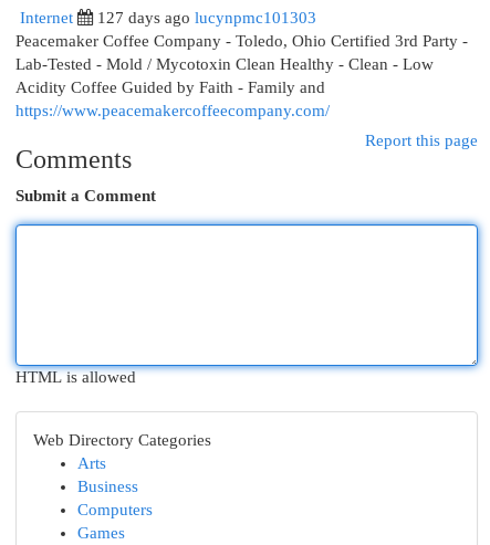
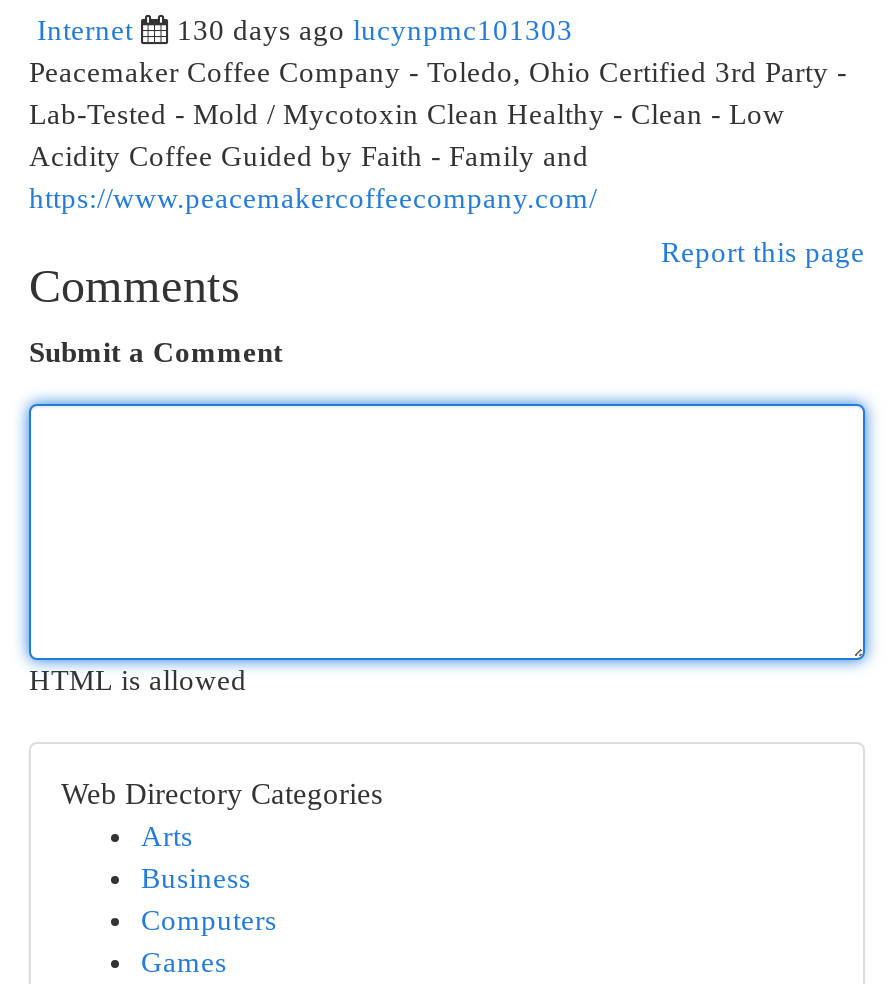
- 127 days ago lucynpmc101303
+ 130 days ago lucynpmc101303
